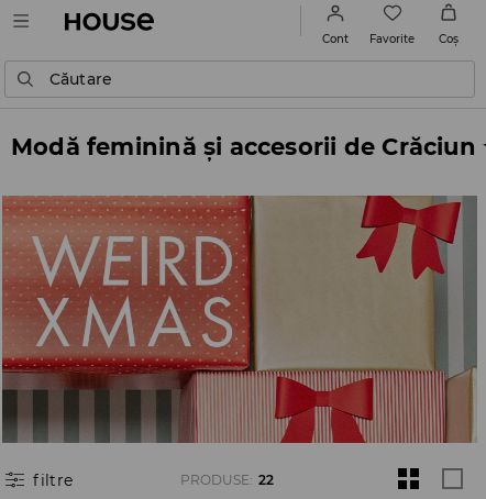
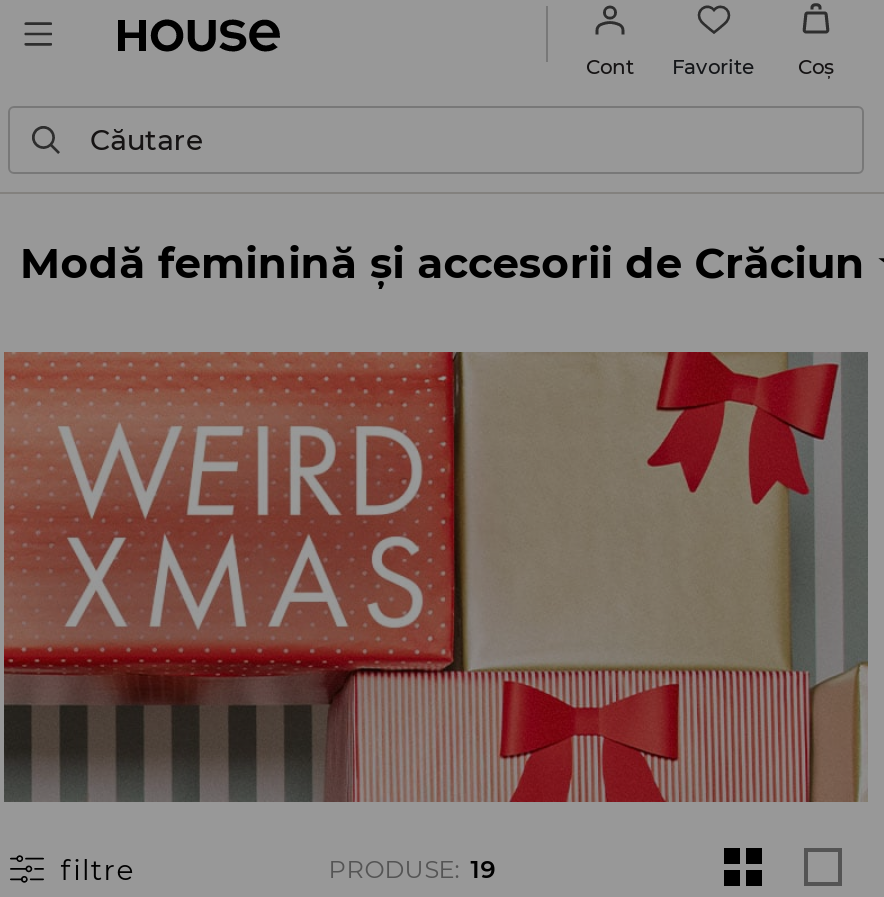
- PRODUSE: 22
+ PRODUSE: 19
